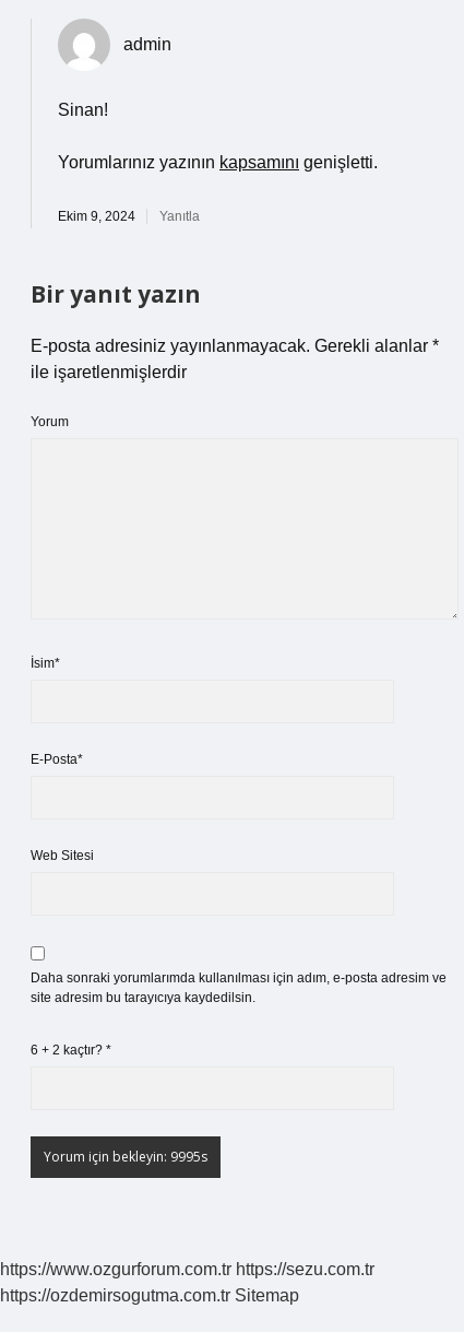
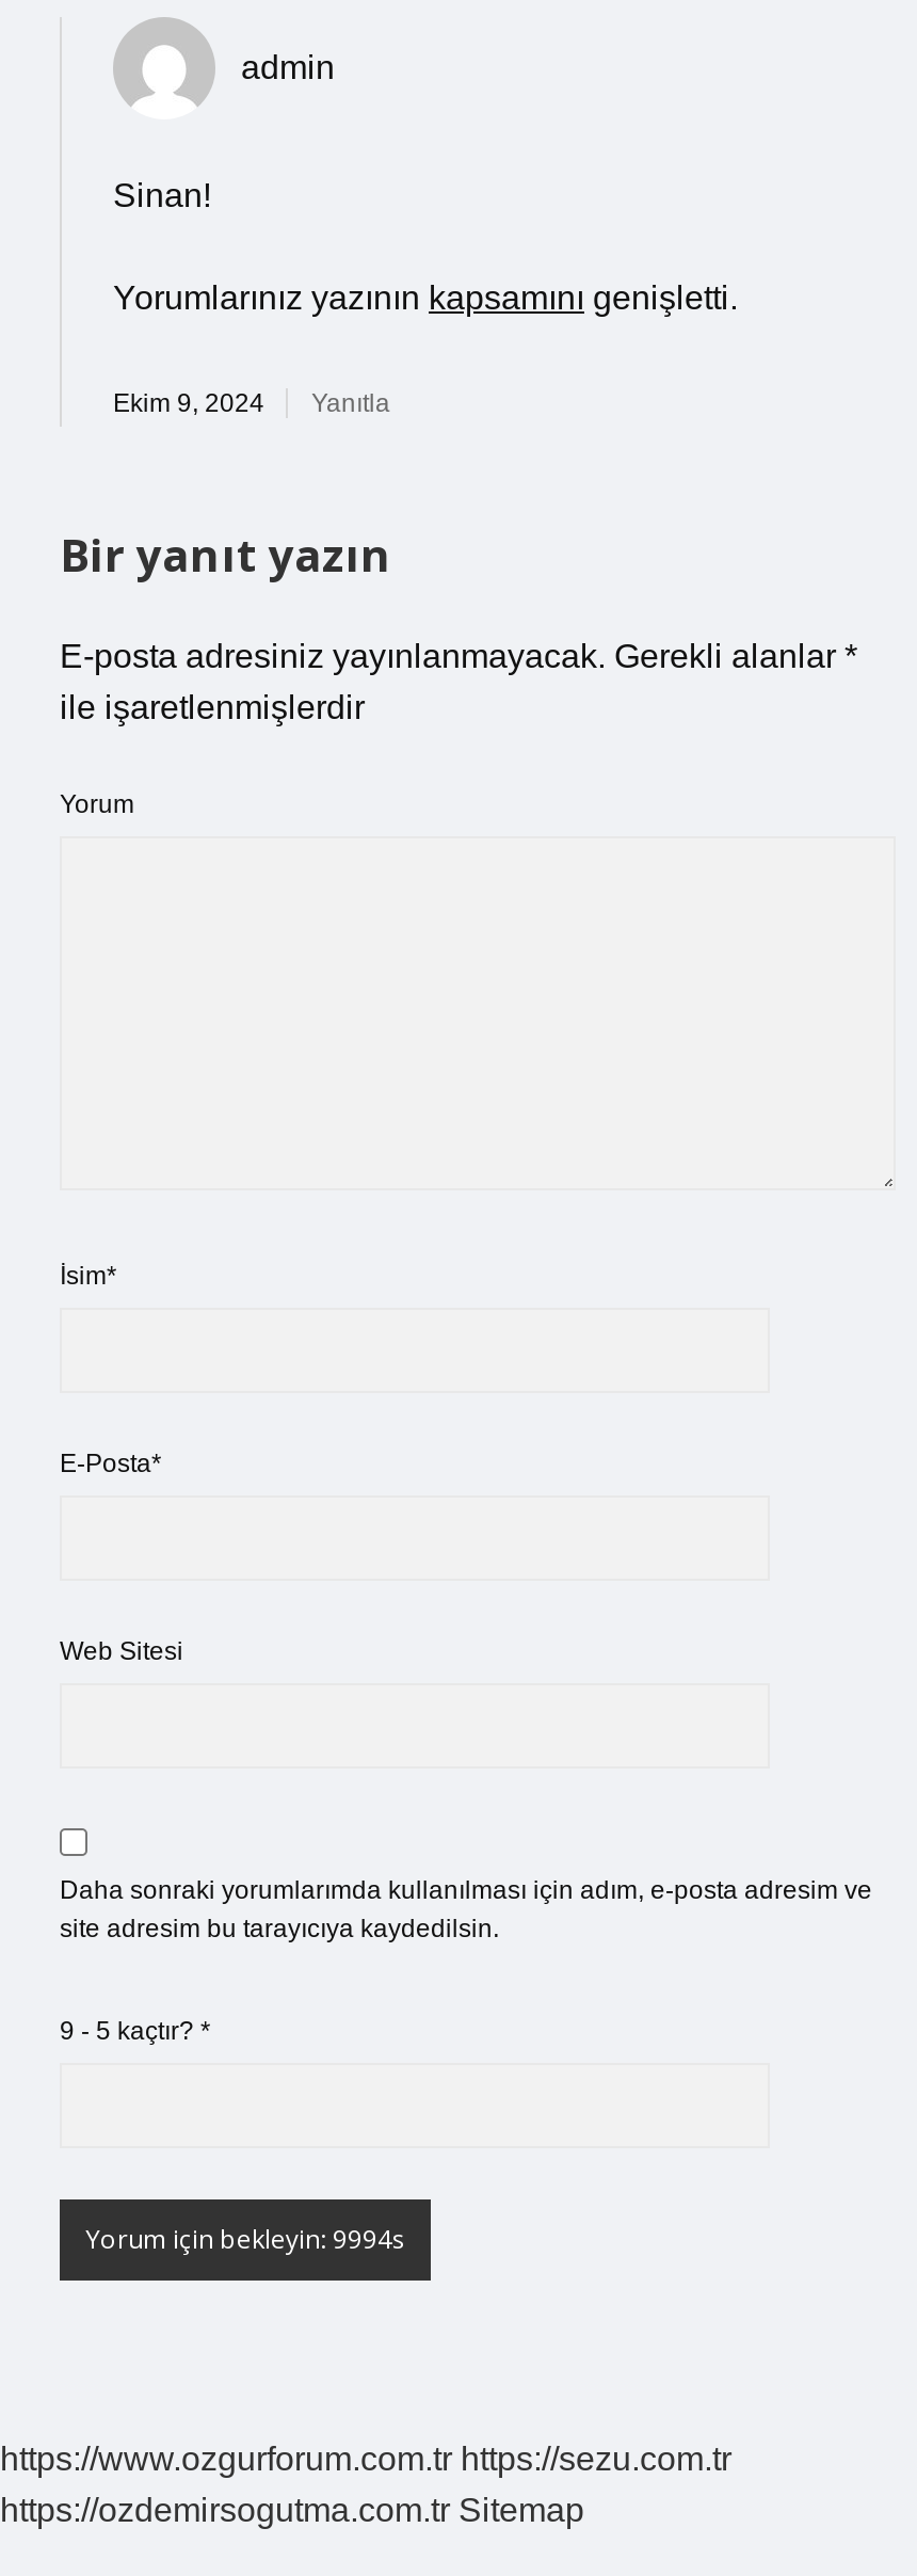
- 6 + 2 kaçtır? *
+ 9 - 5 kaçtır? *
